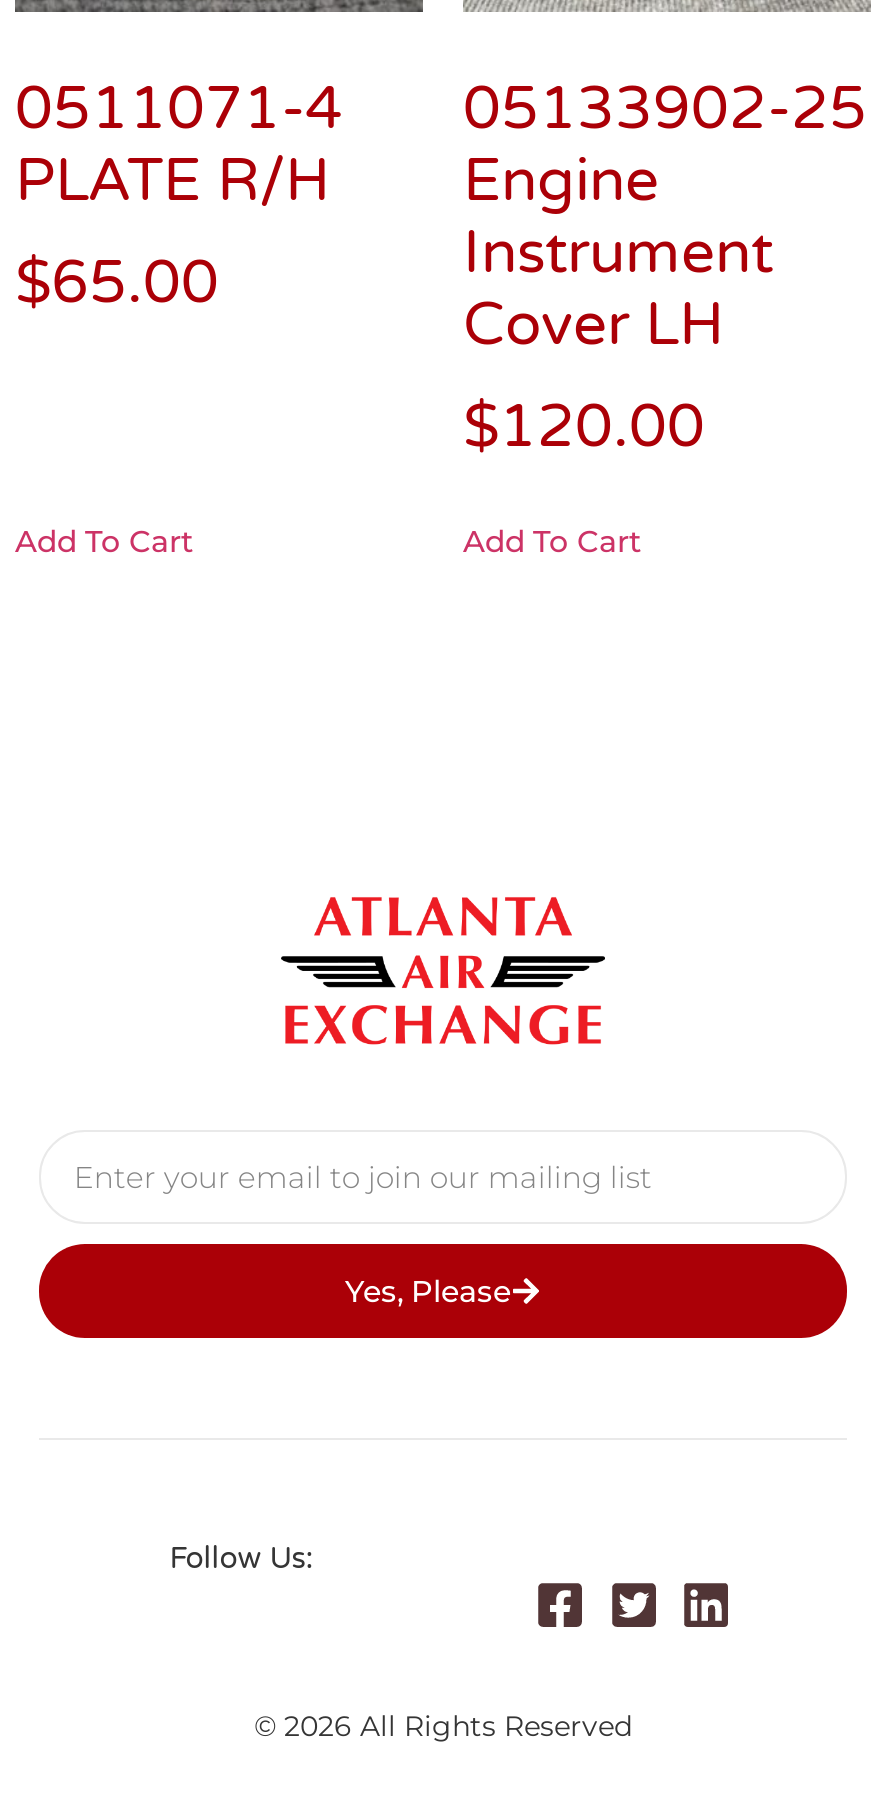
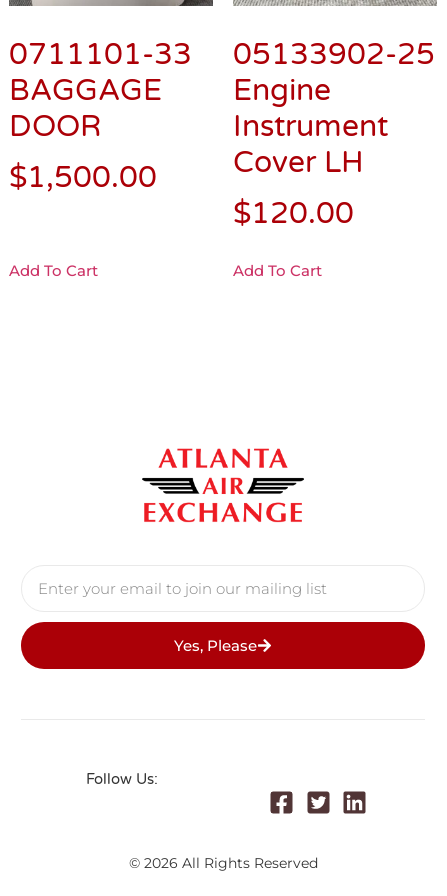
- 0511071-4
- PLATE R/H
- $65.00
+ 0711101-33
+ BAGGAGE
+ DOOR
+ $1,500.00
